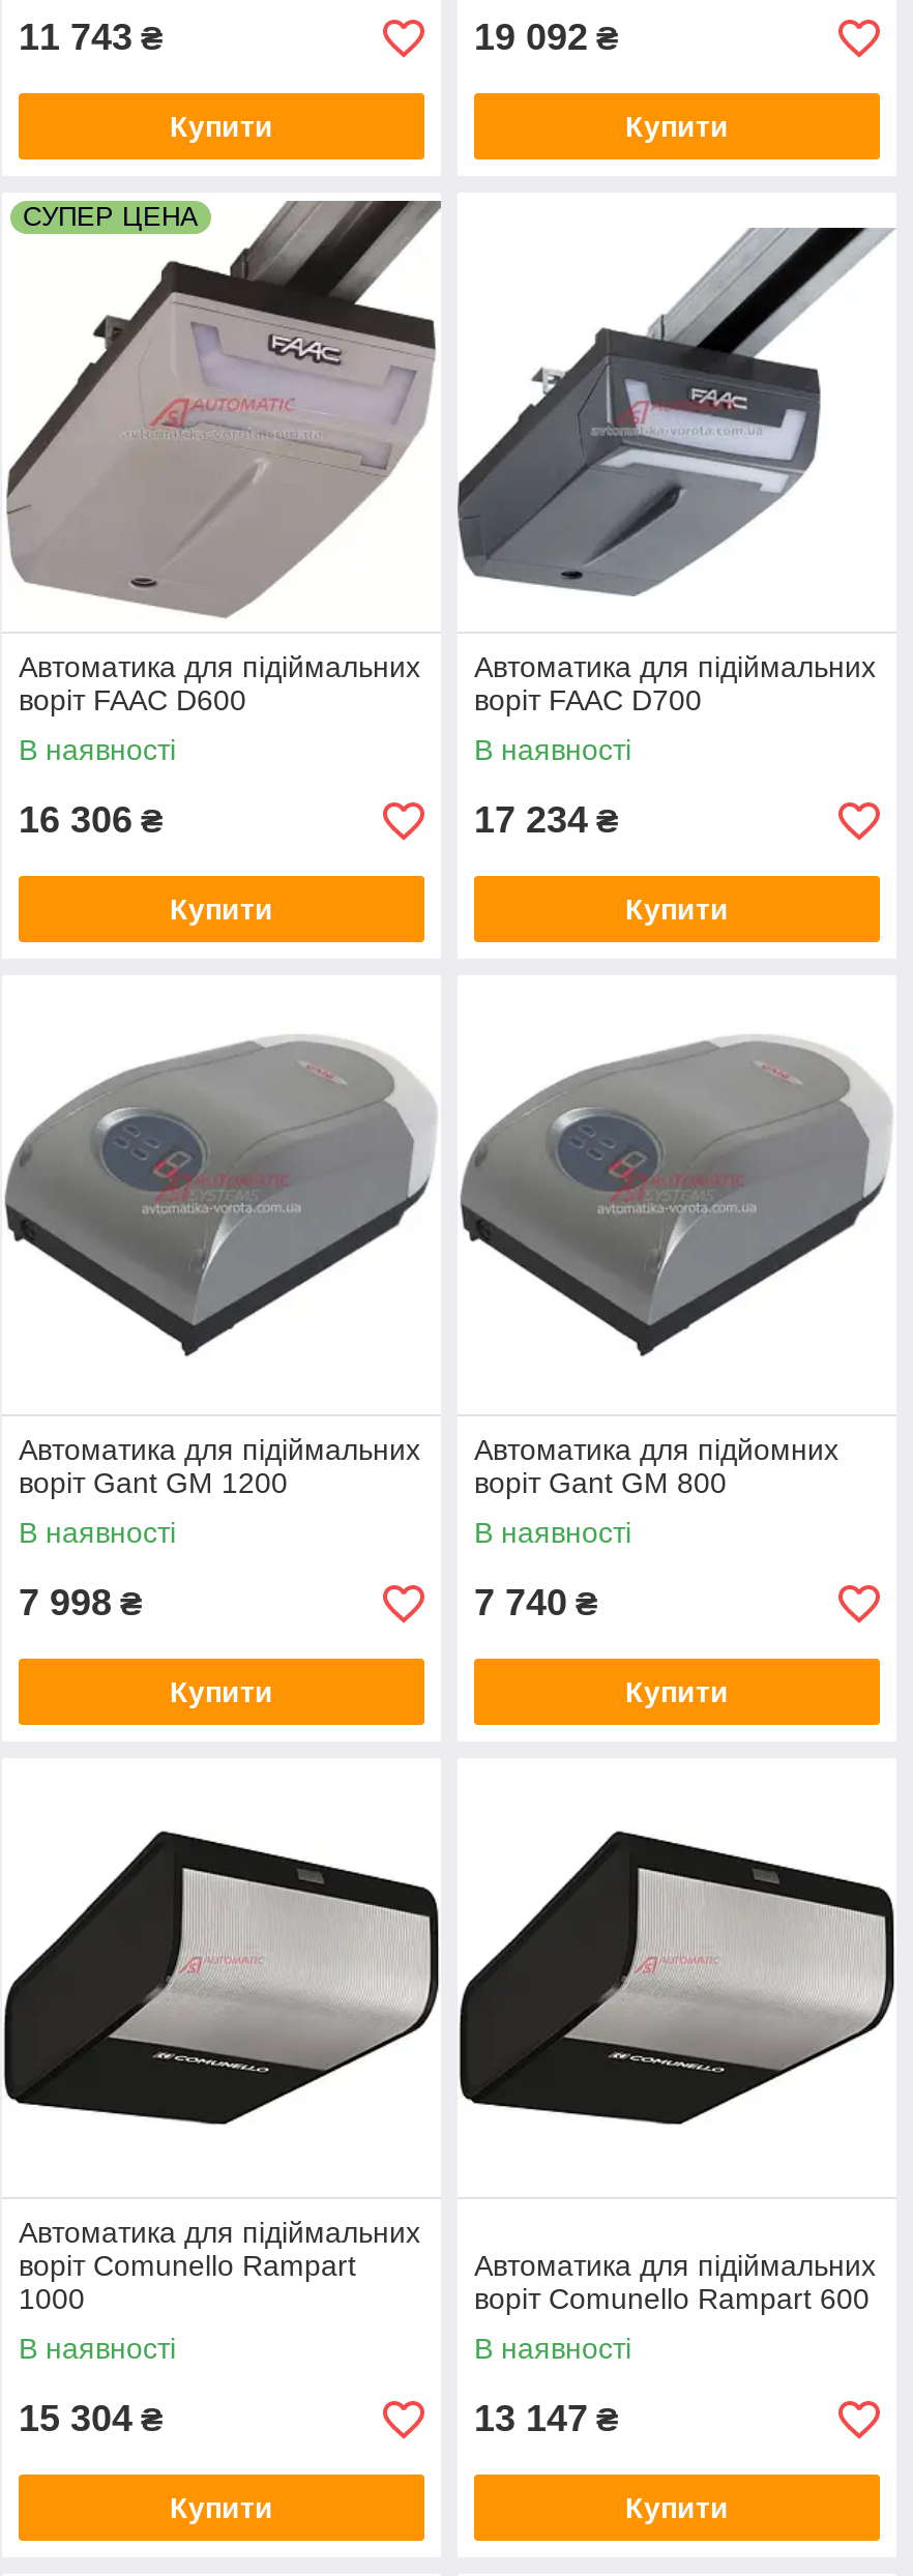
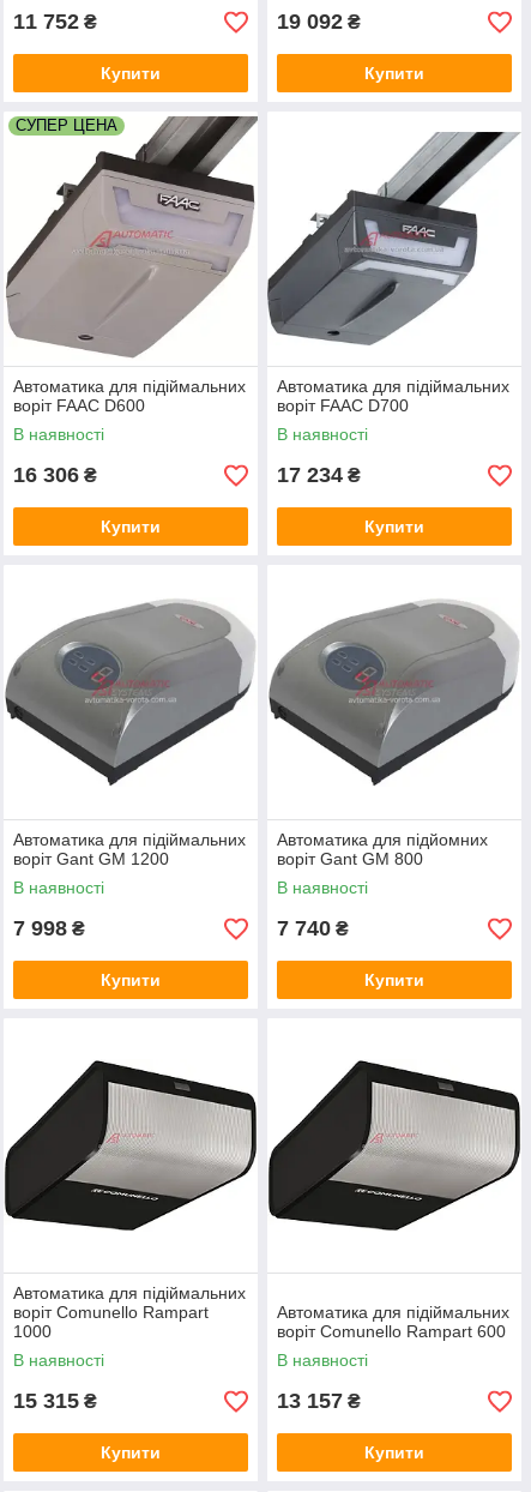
- 11 743 ₴
+ 11 752 ₴

- 15 304 ₴
+ 15 315 ₴

- 13 147 ₴
+ 13 157 ₴
